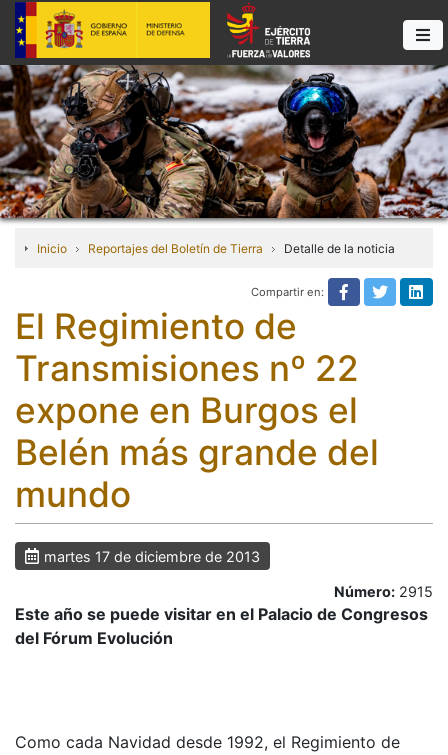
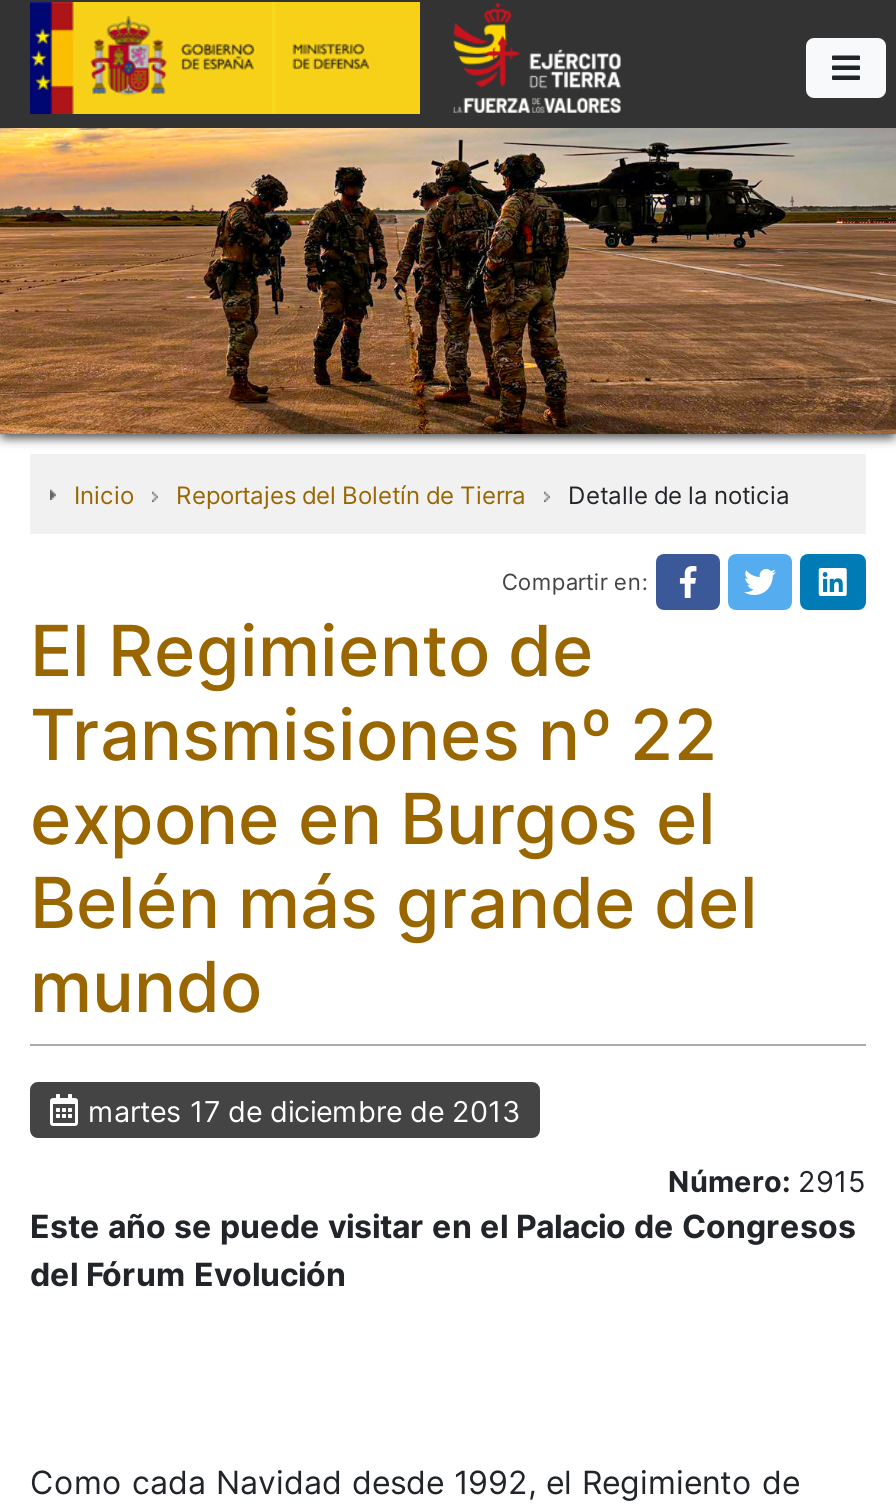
- [image]
+ [image]
